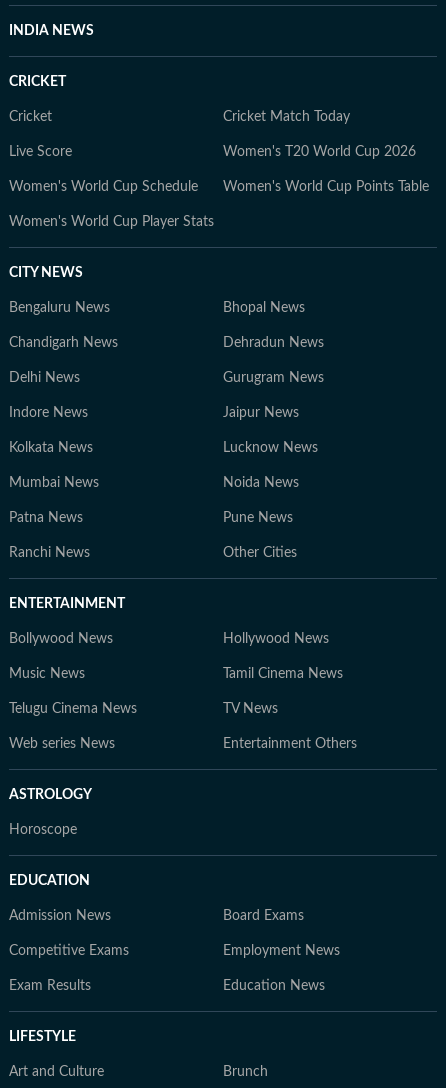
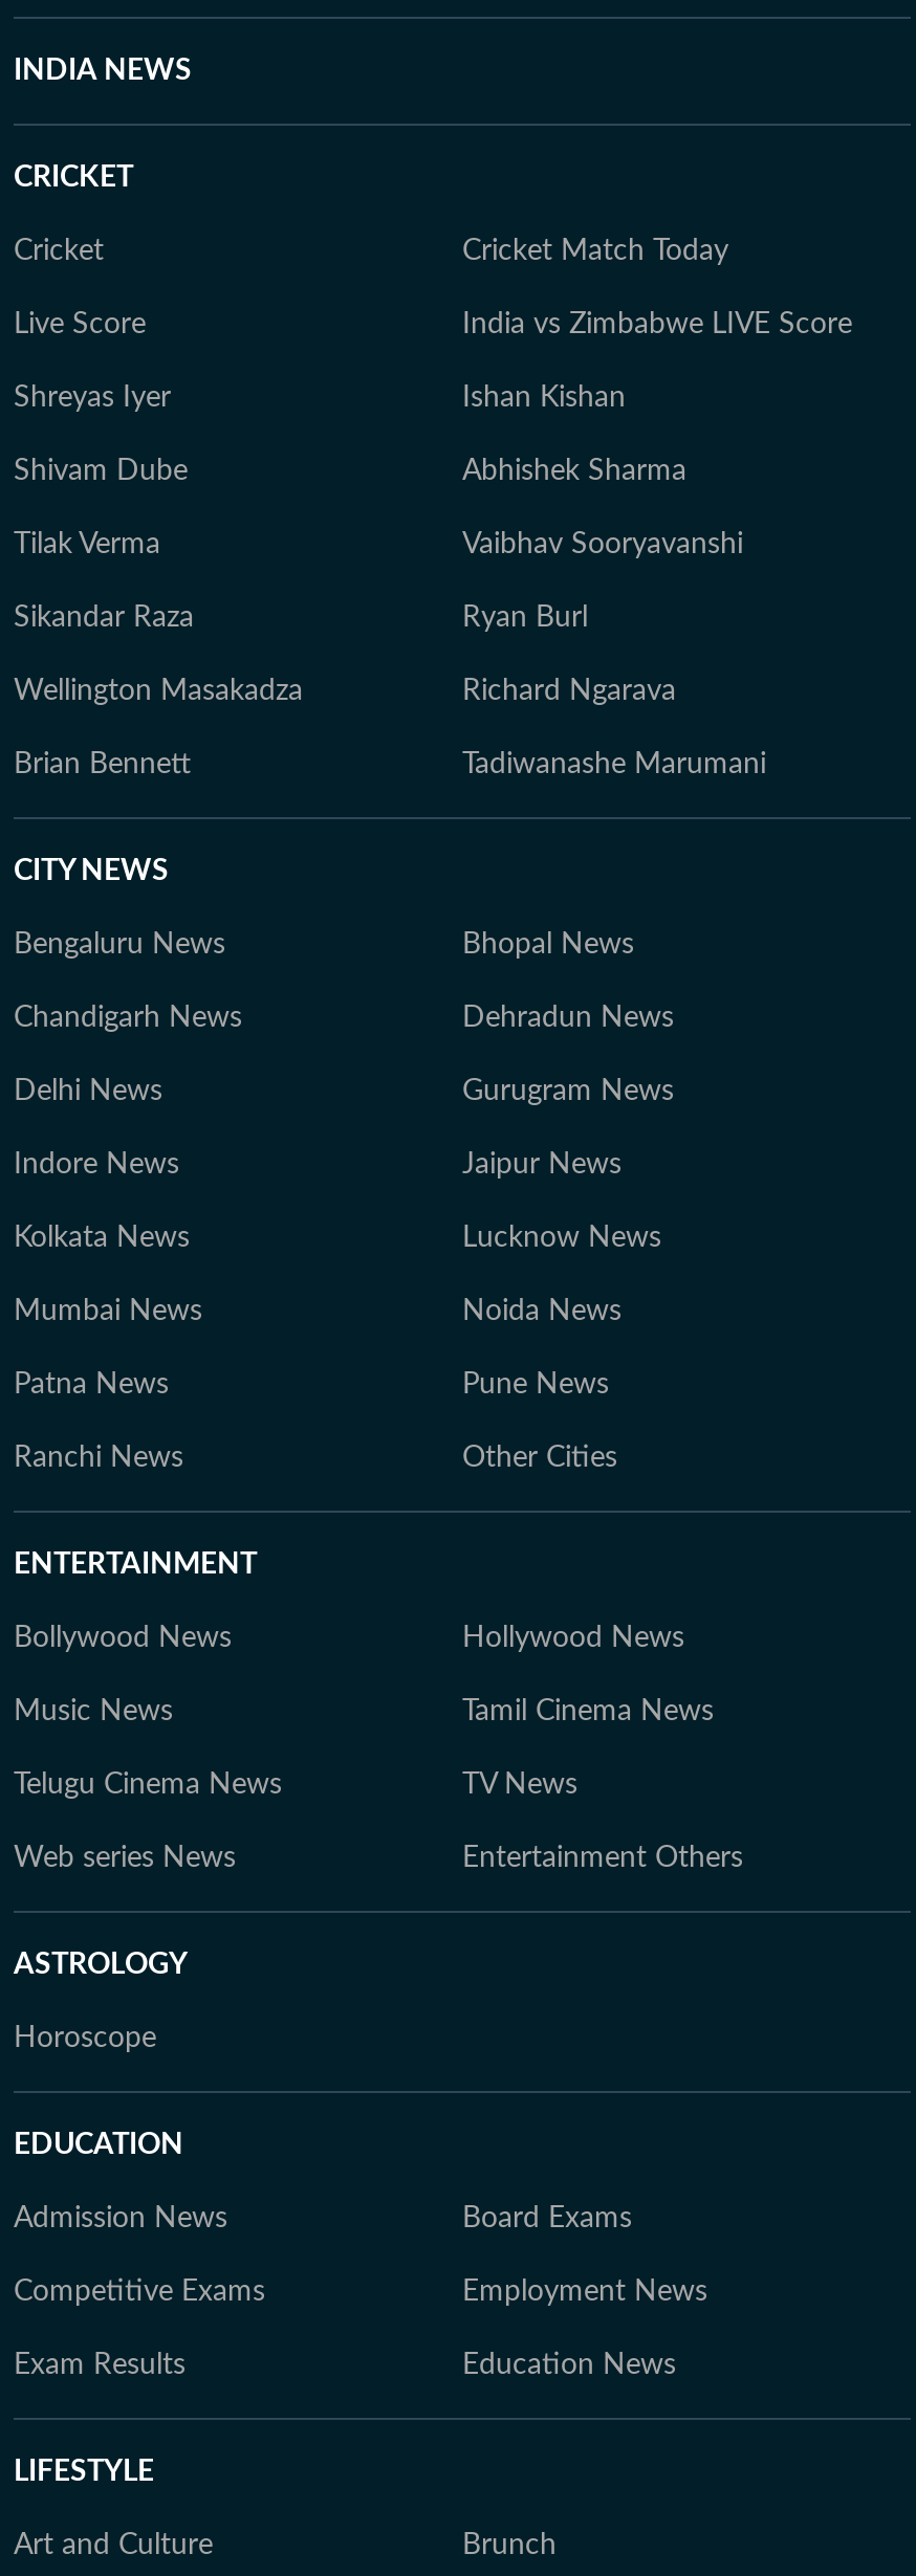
- Women's T20 World Cup 2026
- Women's World Cup Schedule
- Women's World Cup Points Table
- Women's World Cup Player Stats
+ India vs Zimbabwe LIVE Score
+ Shreyas Iyer
+ Ishan Kishan
+ Shivam Dube
+ Abhishek Sharma
+ Tilak Verma
+ Vaibhav Sooryavanshi
+ Sikandar Raza
+ Ryan Burl
+ Wellington Masakadza
+ Richard Ngarava
+ Brian Bennett
+ Tadiwanashe Marumani
